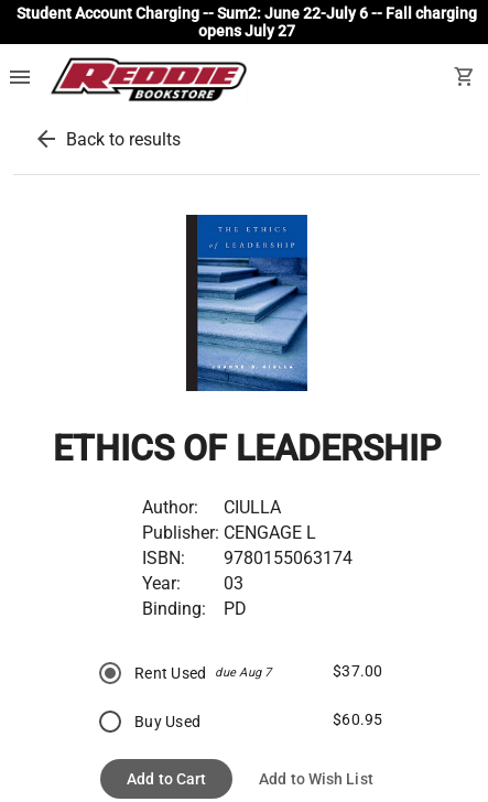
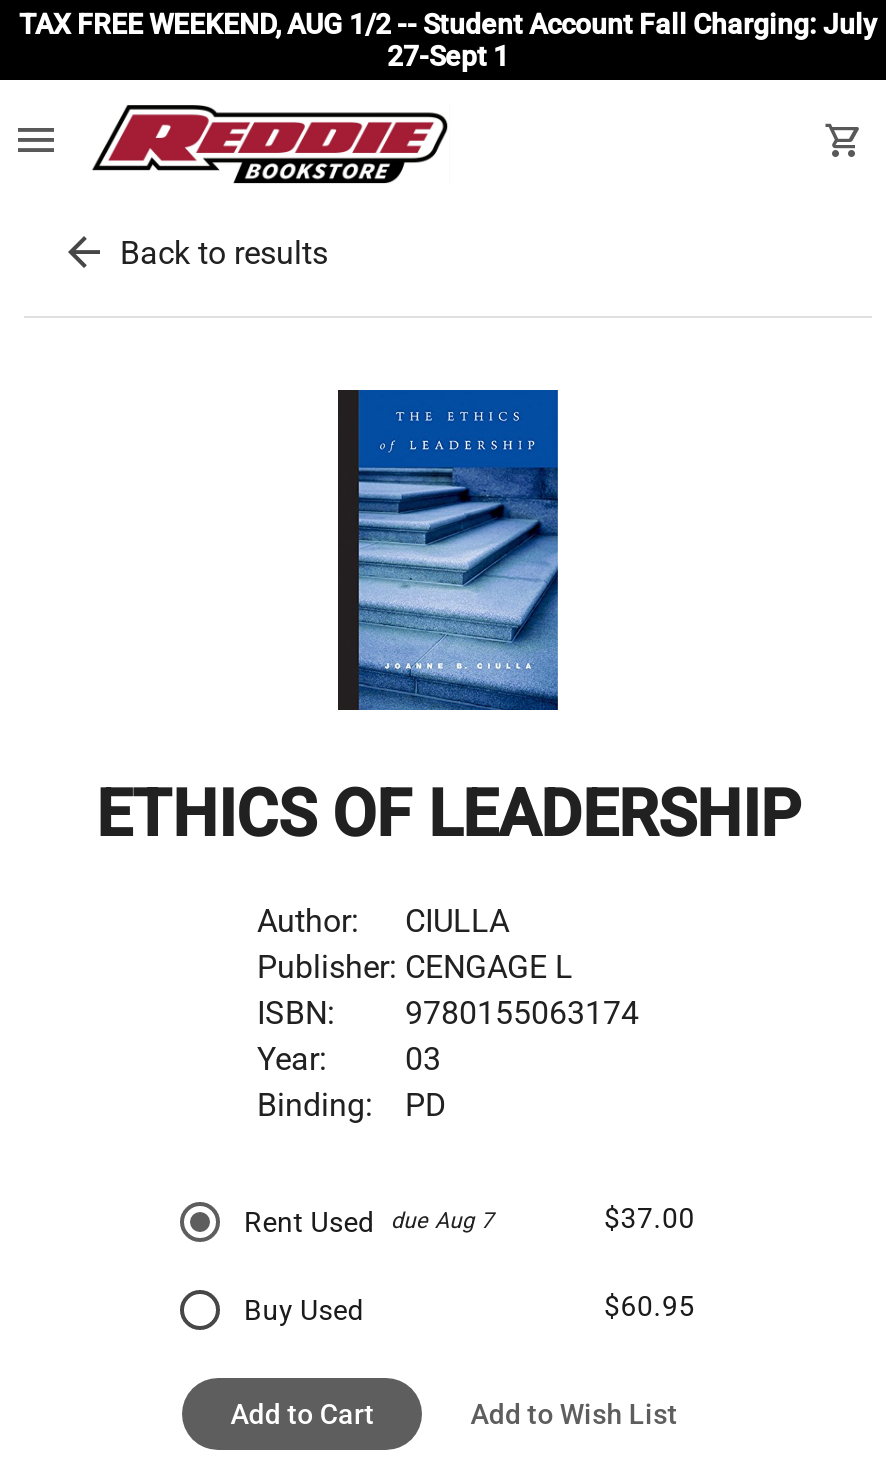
- Student Account Charging -- Sum2: June 22-July 6 -- Fall charging
- opens July 27
+ TAX FREE WEEKEND, AUG 1/2 -- Student Account Fall Charging: July
+ 27-Sept 1
